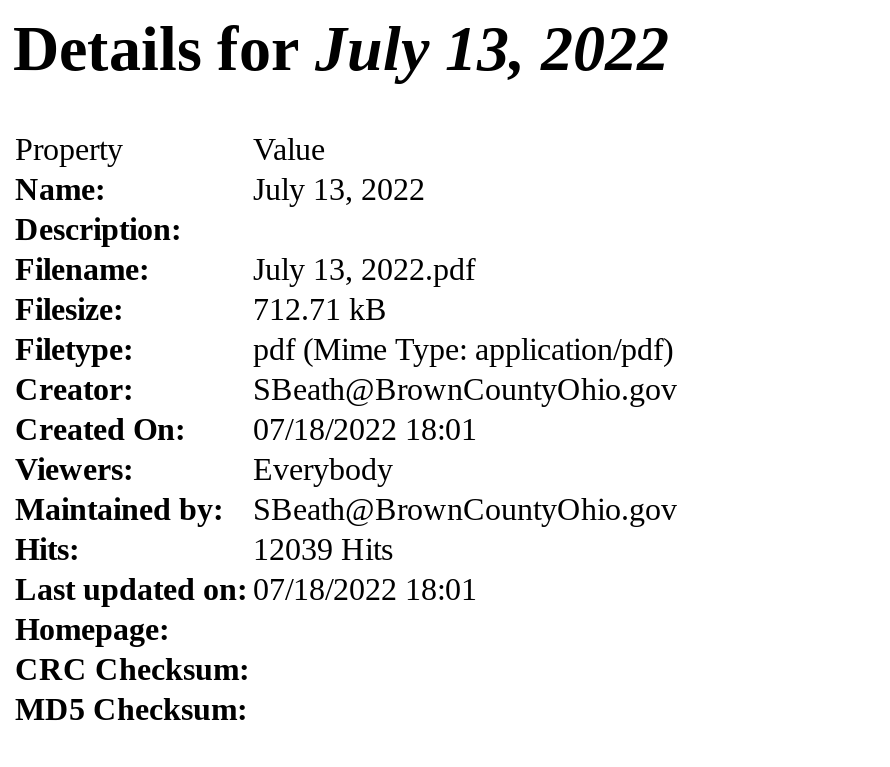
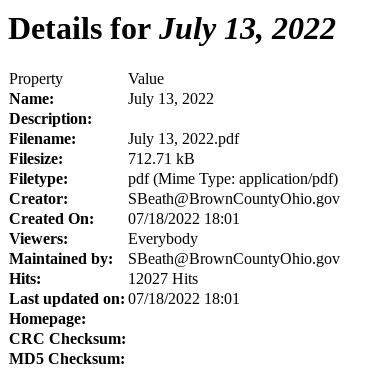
- 12039 Hits
+ 12027 Hits
